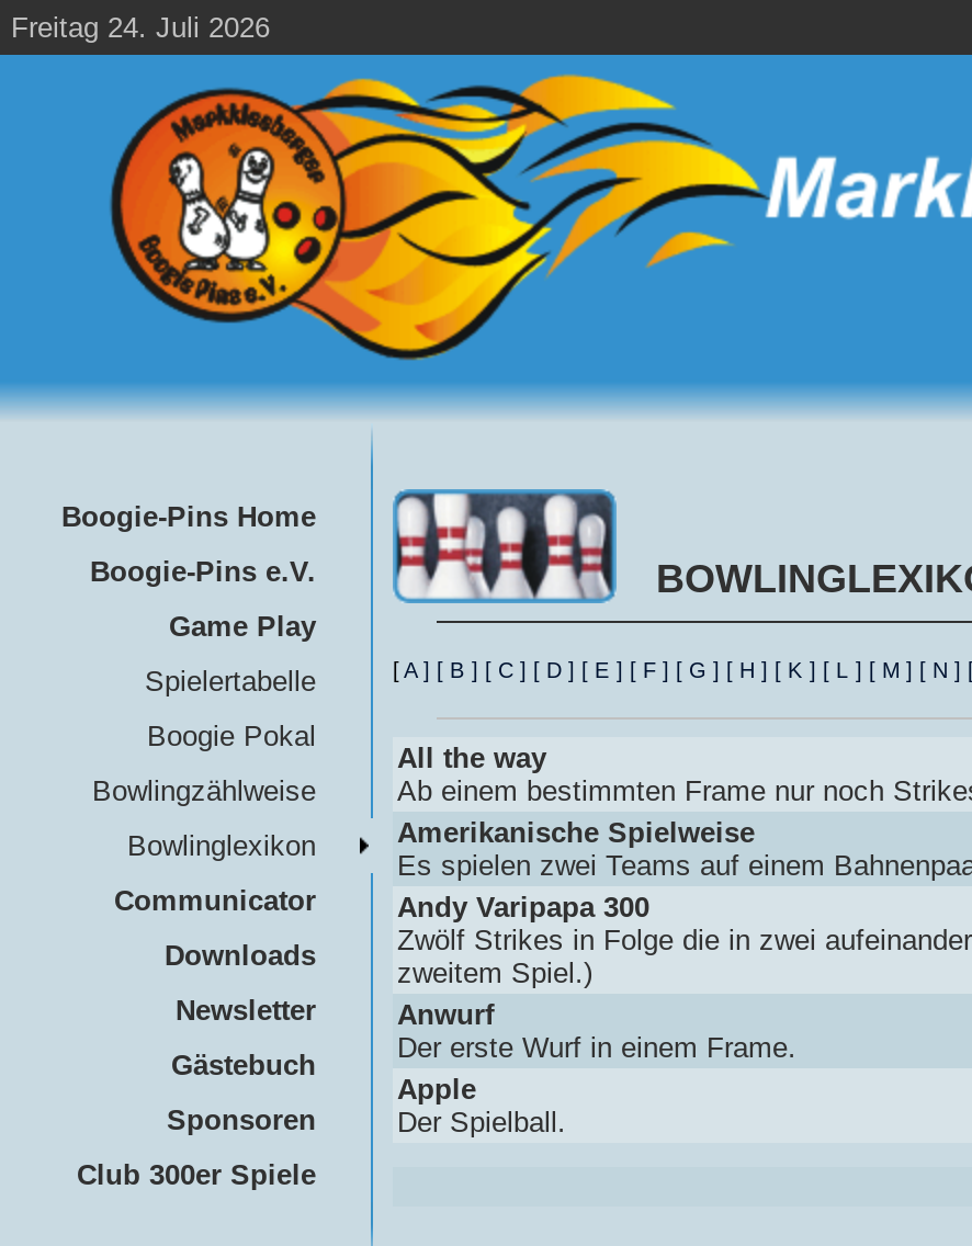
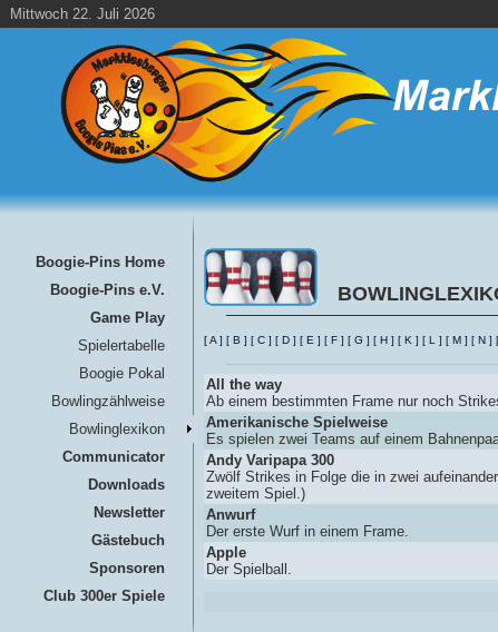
- Freitag 24. Juli 2026
+ Mittwoch 22. Juli 2026
